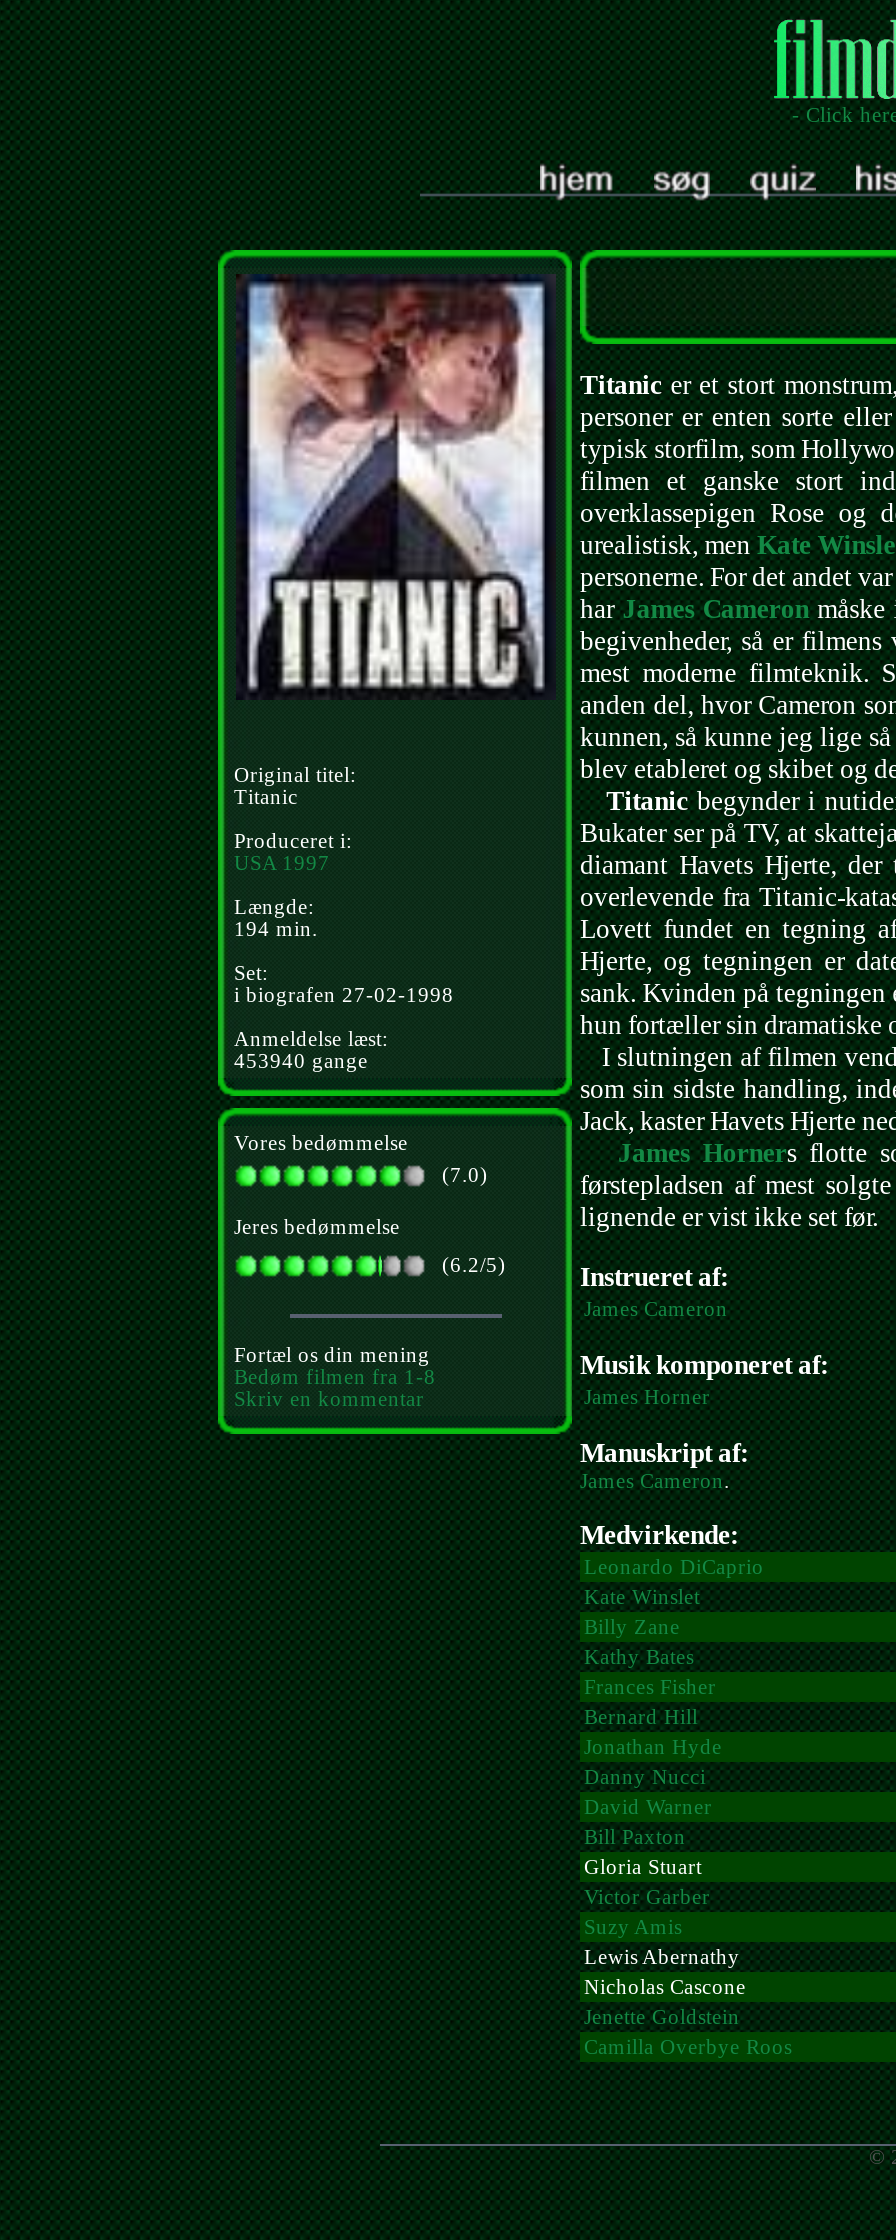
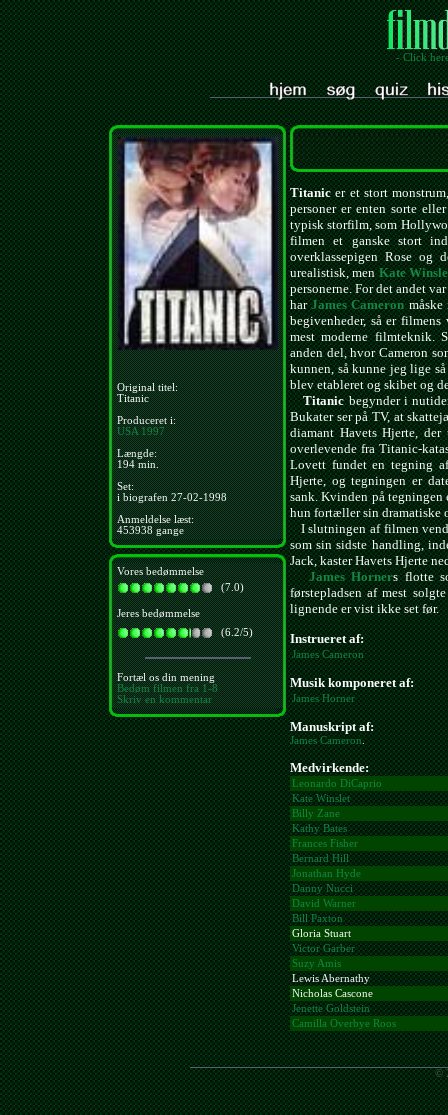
- 453940 gange
+ 453938 gange
